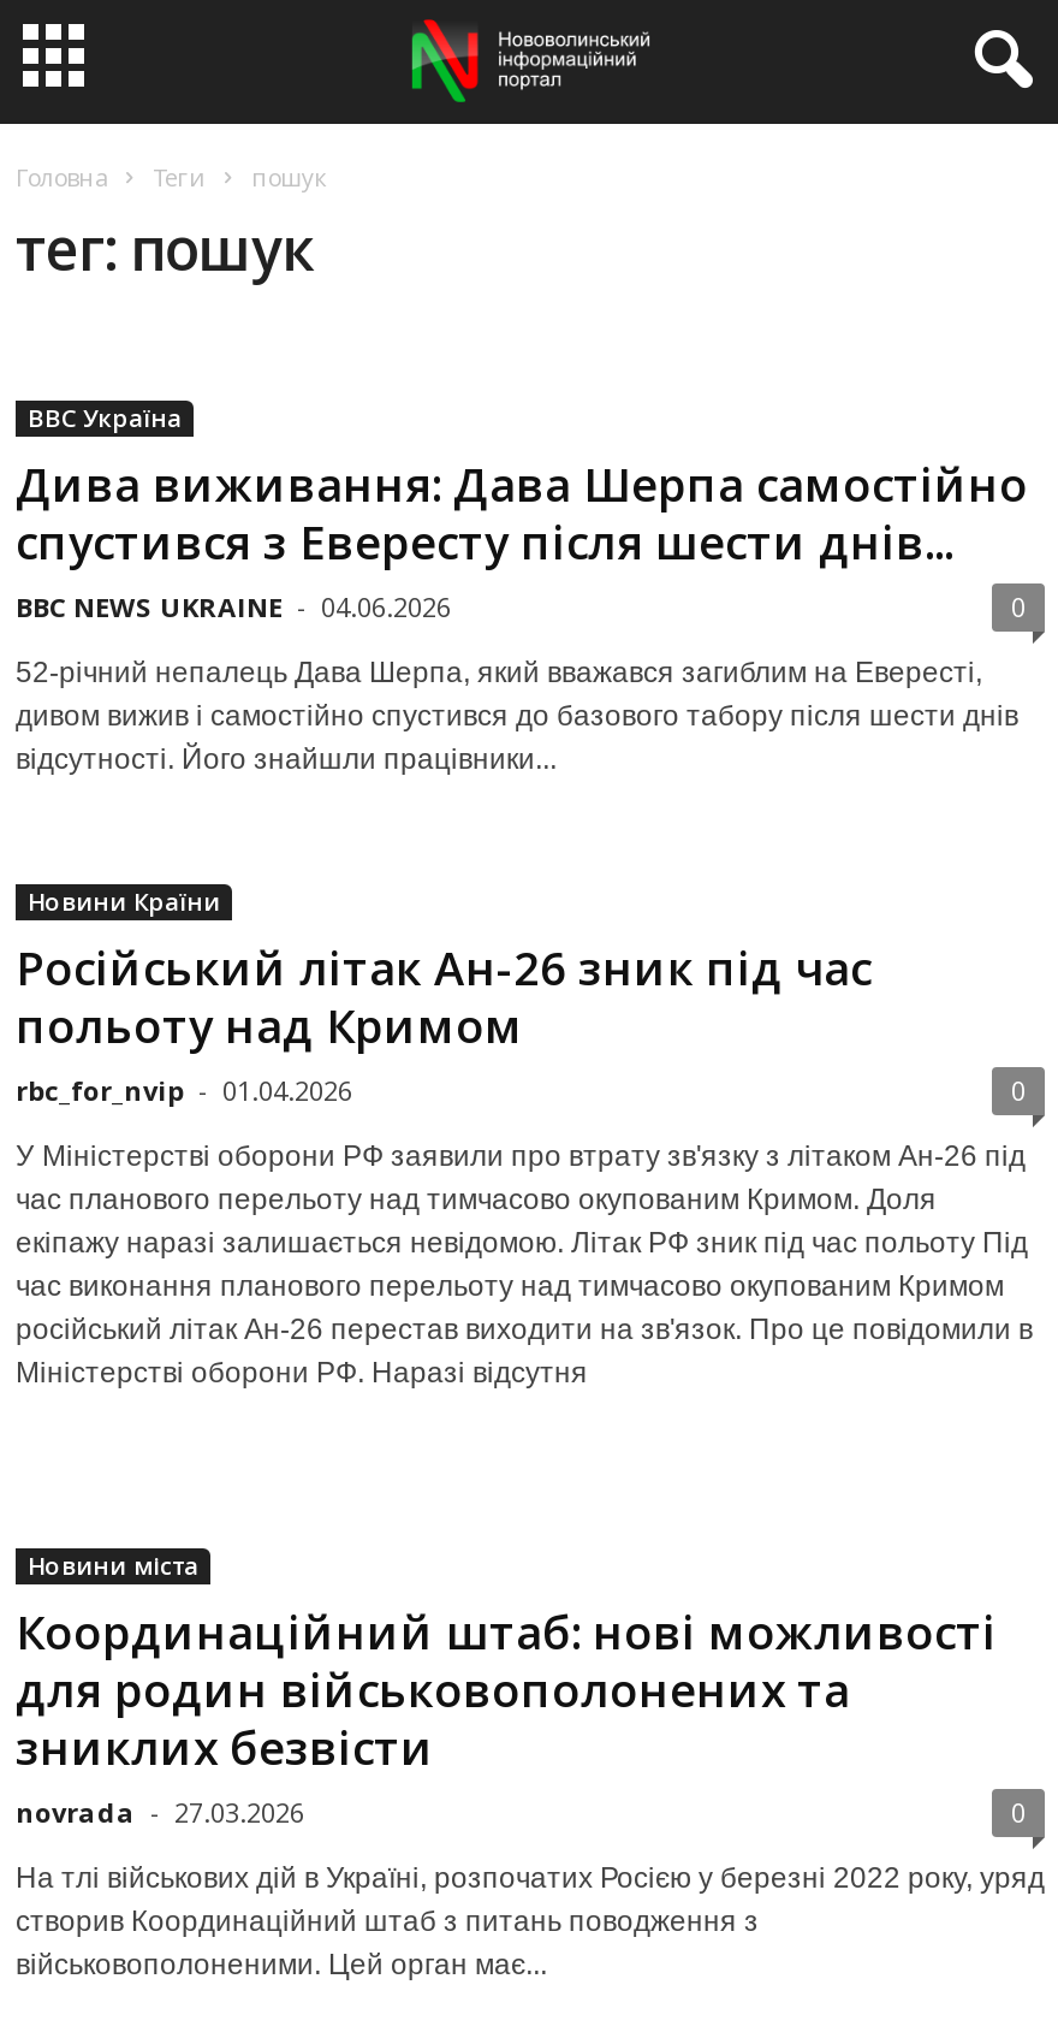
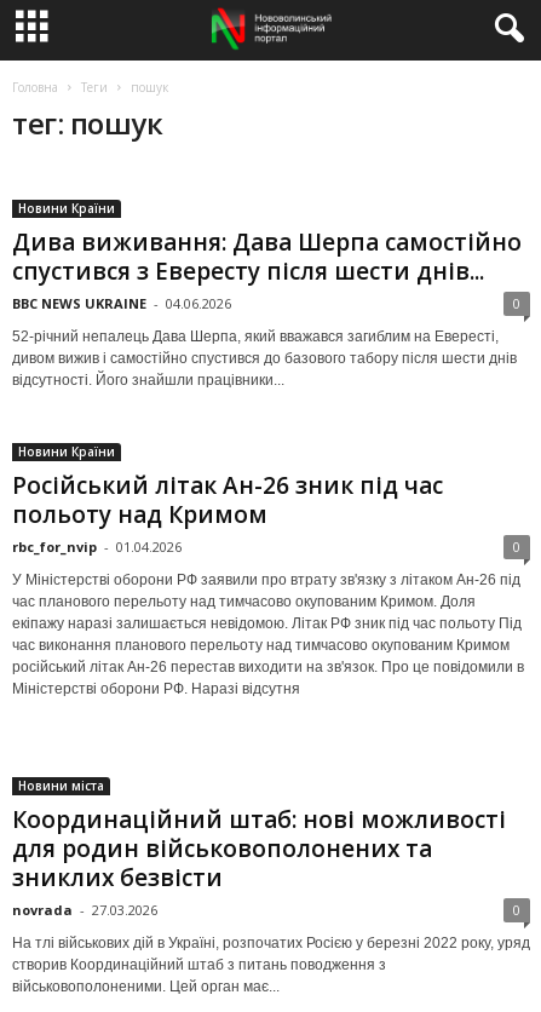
- BBC Україна
+ Новини Країни
